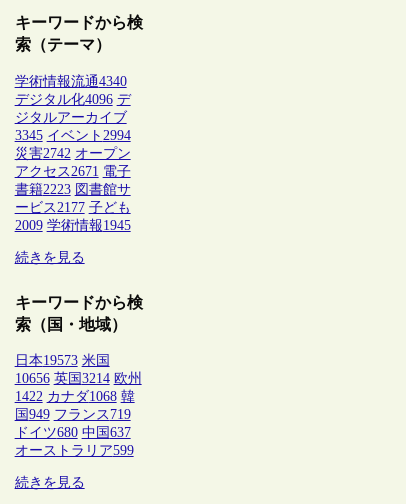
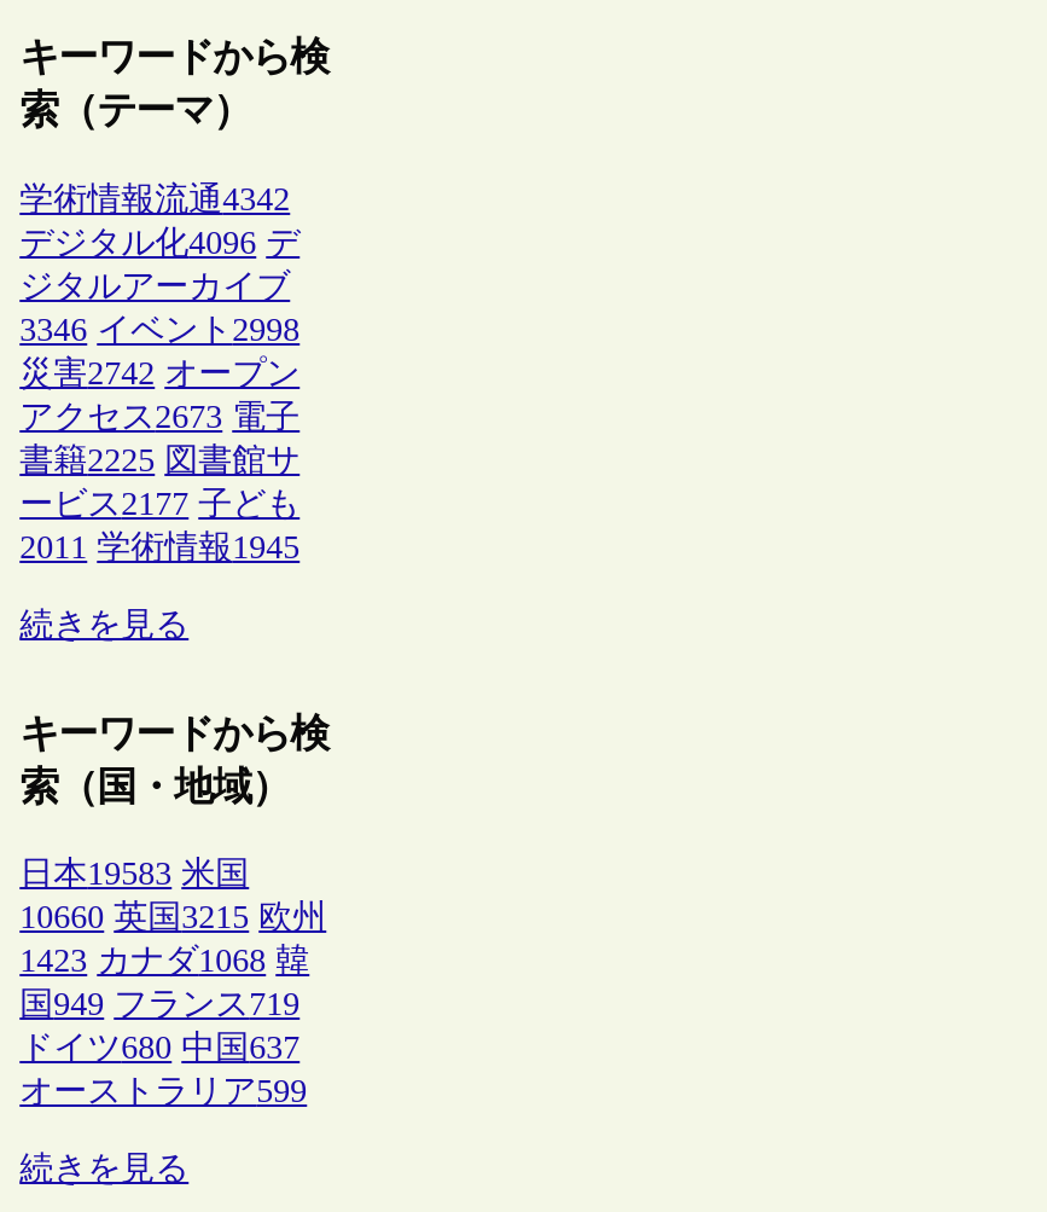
- 学術情報流通4340
+ 学術情報流通4342

- 3345 イベント2994
+ 3346 イベント2998

- アクセス2671 電子
+ アクセス2673 電子

- 書籍2223 図書館サ
+ 書籍2225 図書館サ

- 2009 学術情報1945
+ 2011 学術情報1945

- 日本19573 米国
+ 日本19583 米国

- 10656 英国3214 欧州
+ 10660 英国3215 欧州

- 1422 カナダ1068 韓
+ 1423 カナダ1068 韓
